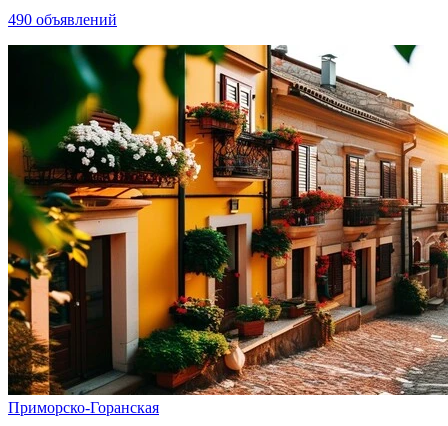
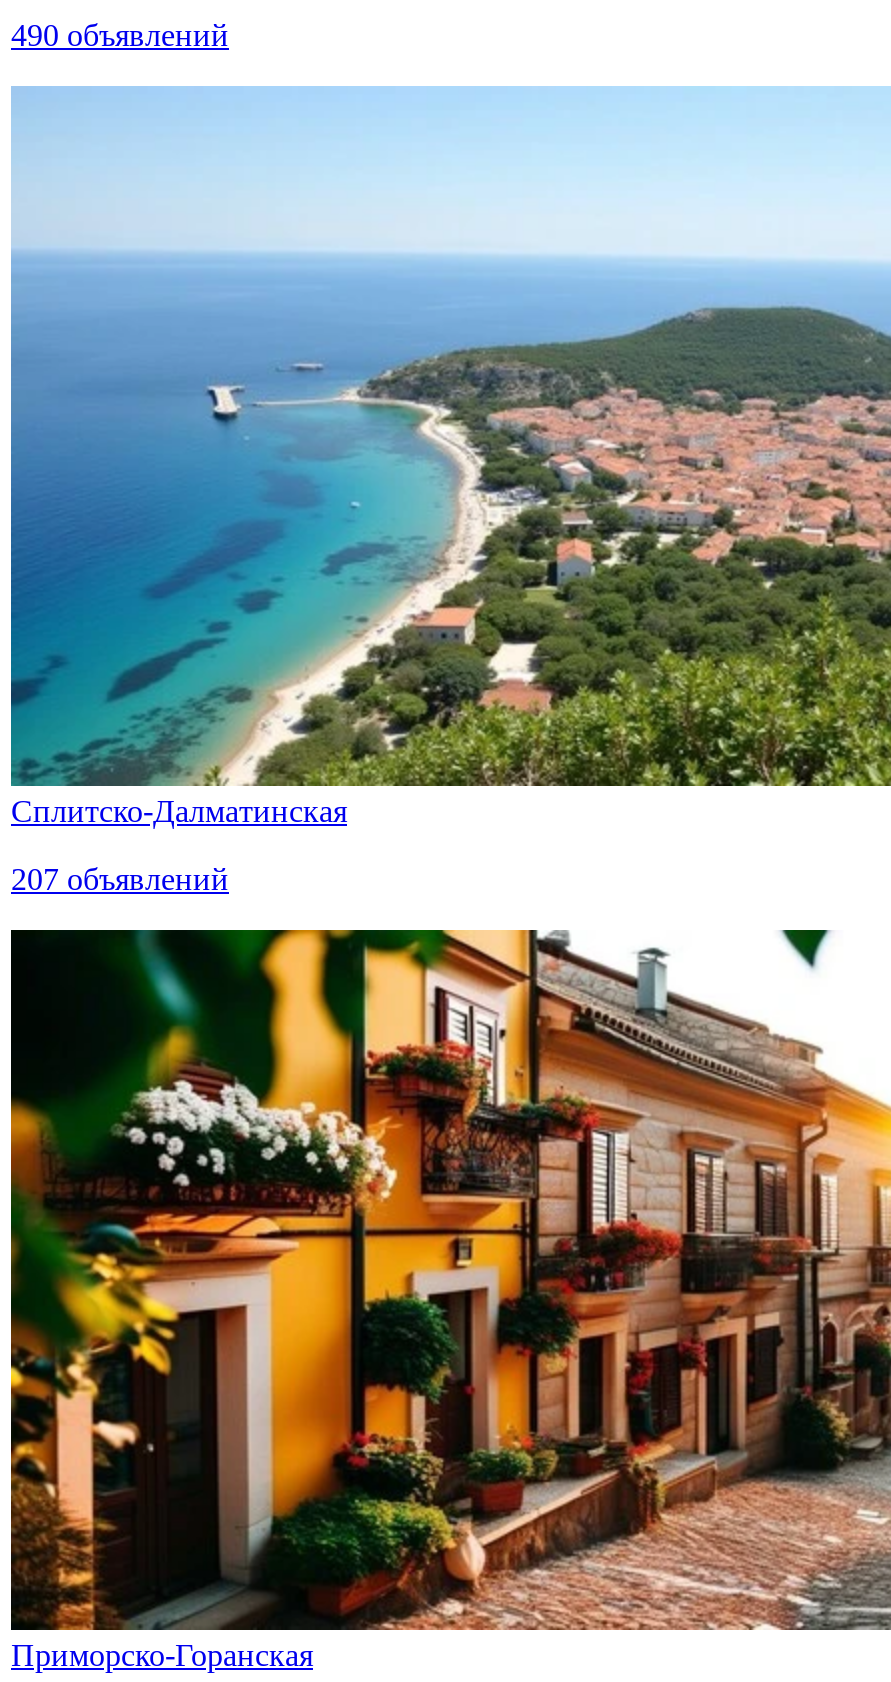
+ [image]
+ Сплитско-Далматинская
+ 207 объявлений
